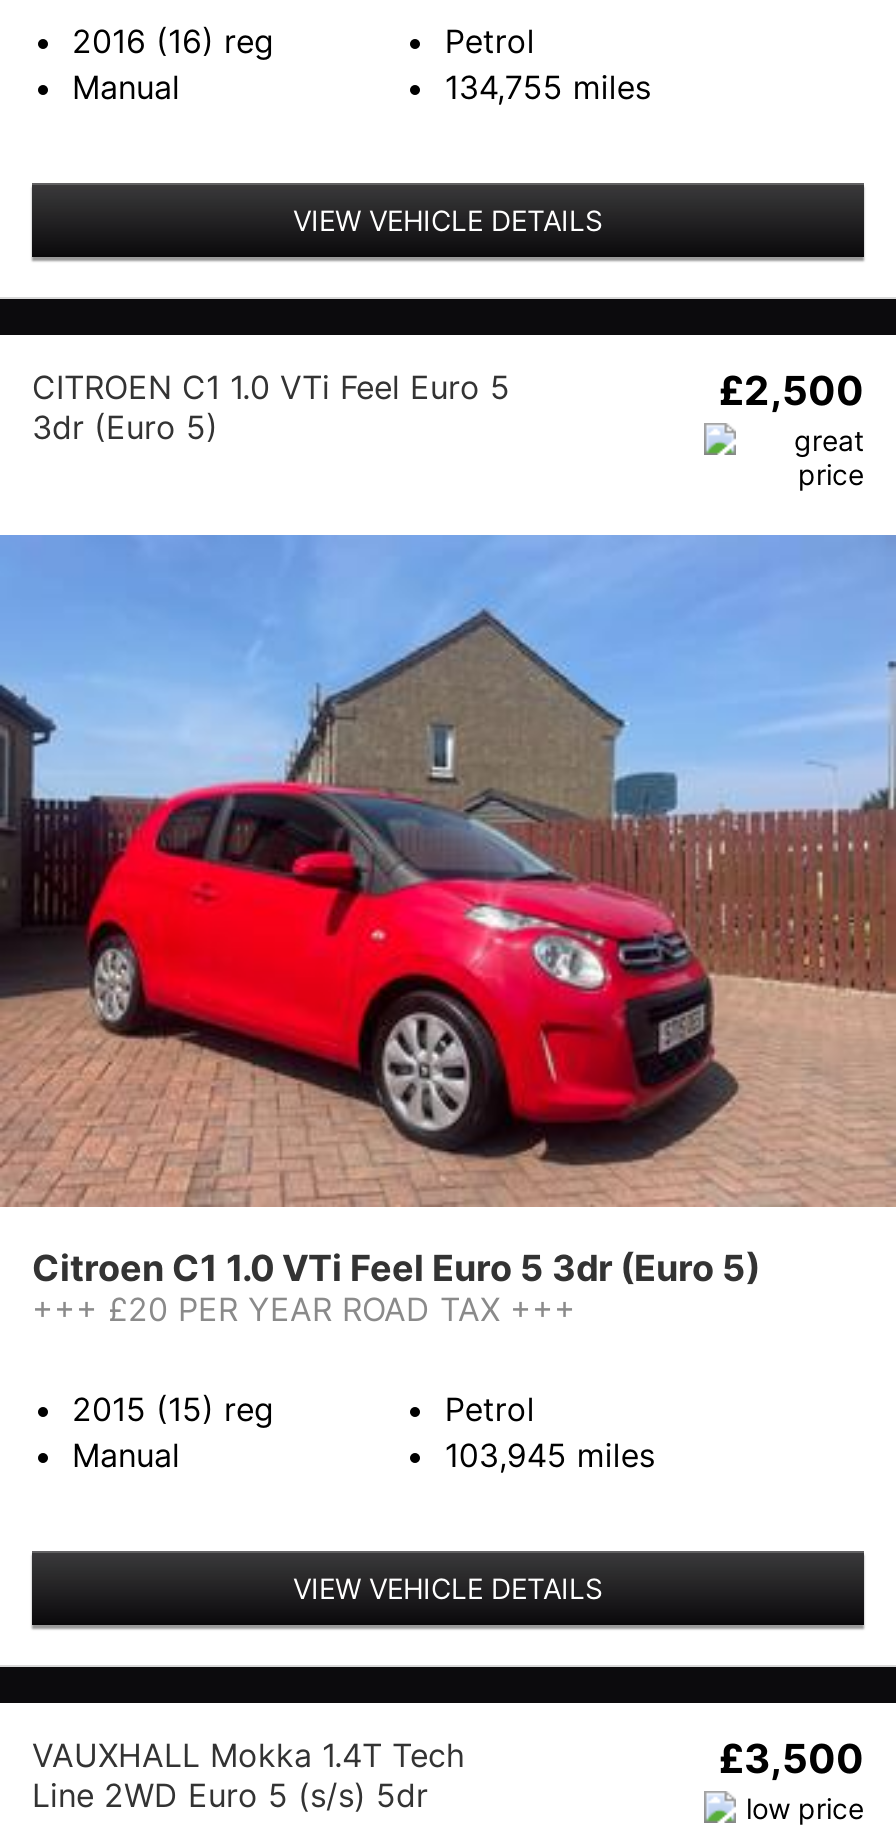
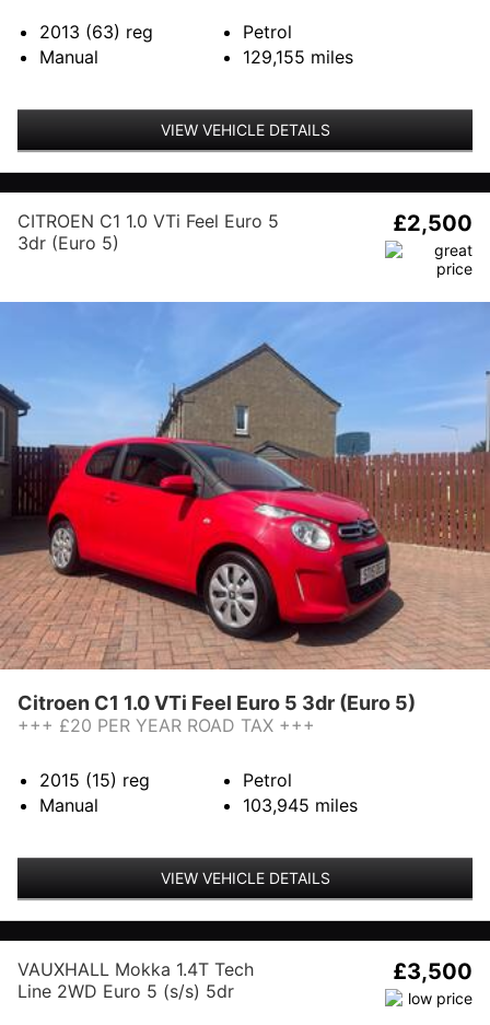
- 2016 (16) reg
+ 2013 (63) reg

- 134,755 miles
+ 129,155 miles
